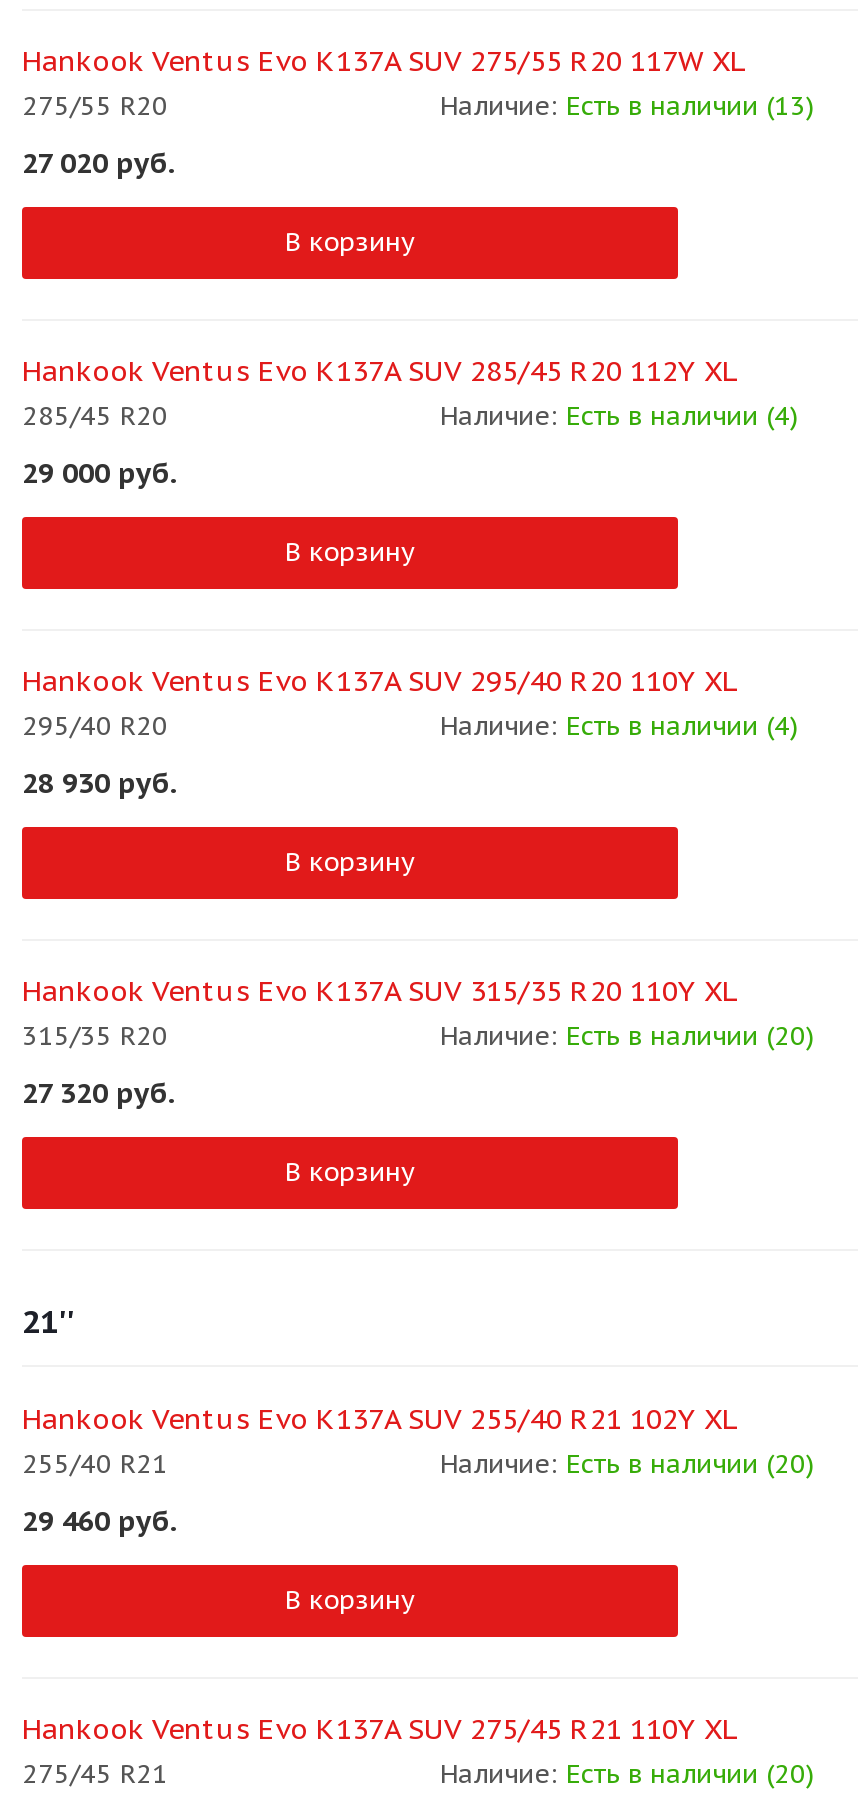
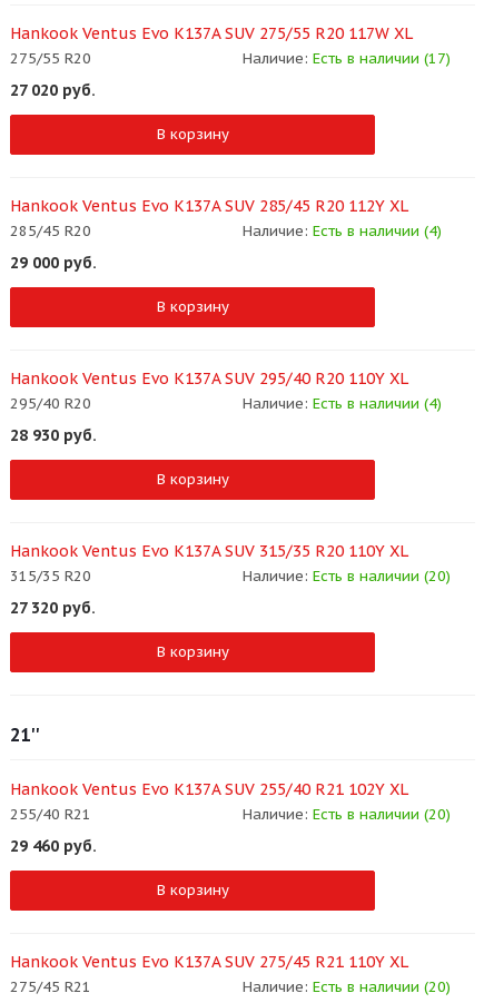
- Наличие: Есть в наличии (13)
+ Наличие: Есть в наличии (17)
